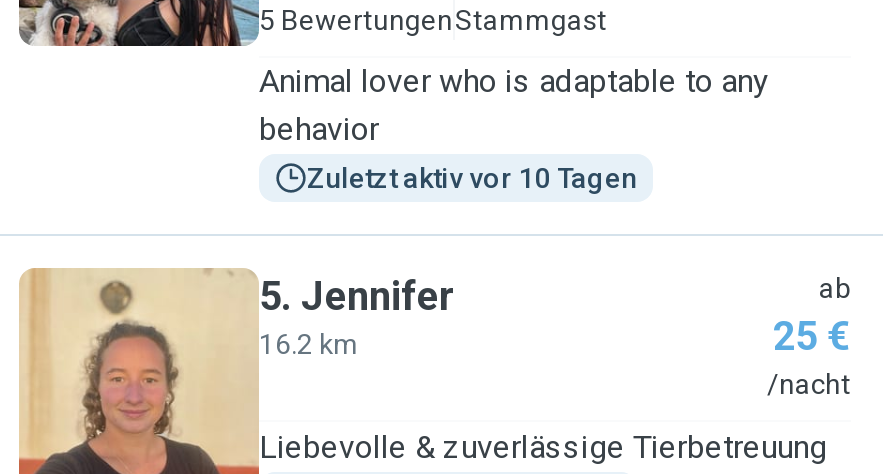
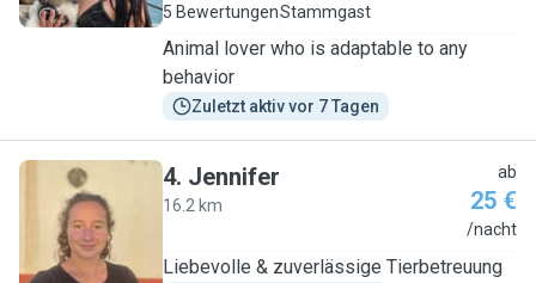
- Zuletzt aktiv vor 10 Tagen
+ Zuletzt aktiv vor 7 Tagen

- 5. Jennifer
+ 4. Jennifer
